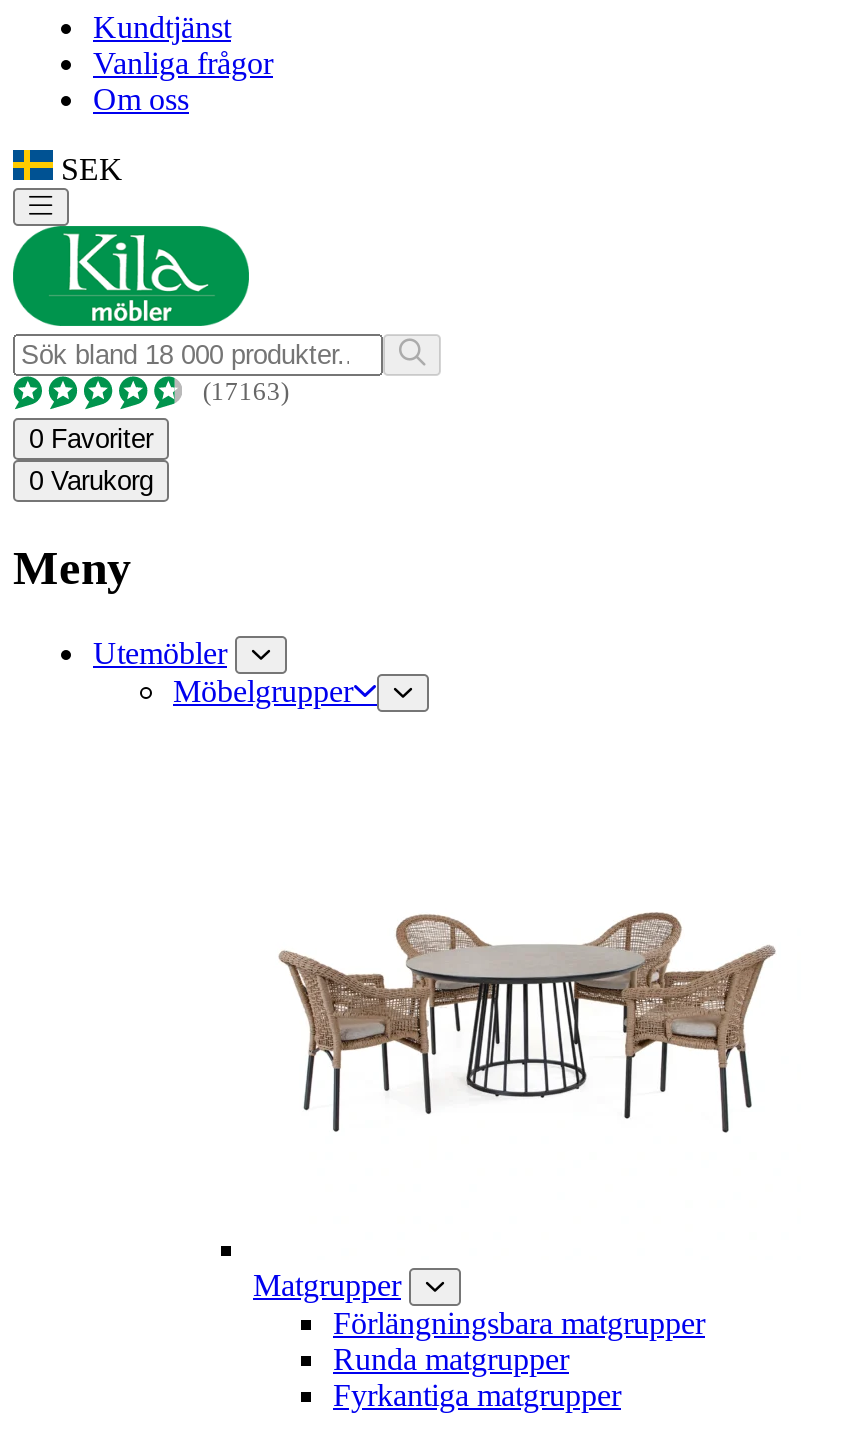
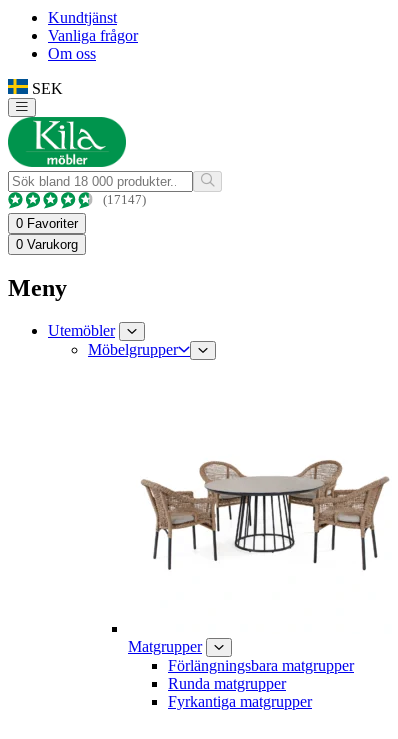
- (17163)
+ (17147)
